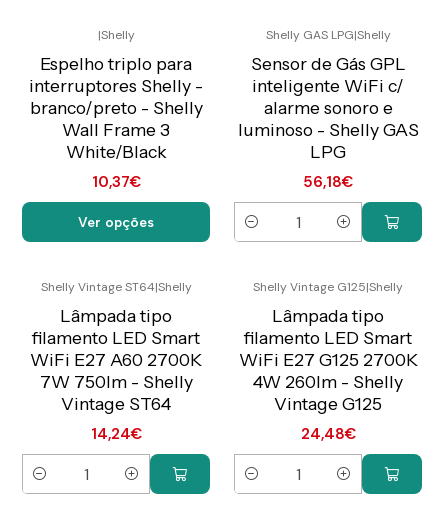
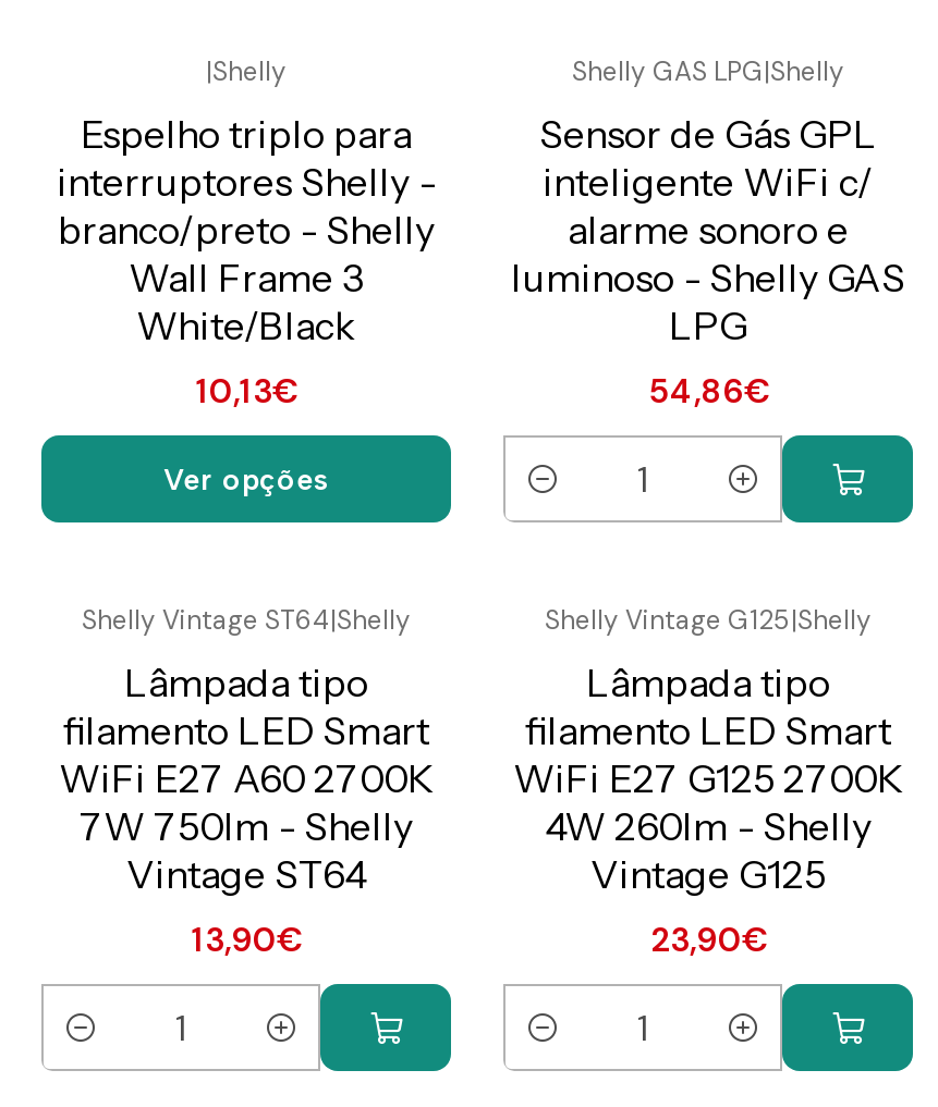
- 10,37€
+ 10,13€

- 56,18€
+ 54,86€

- 14,24€
+ 13,90€

- 24,48€
+ 23,90€
